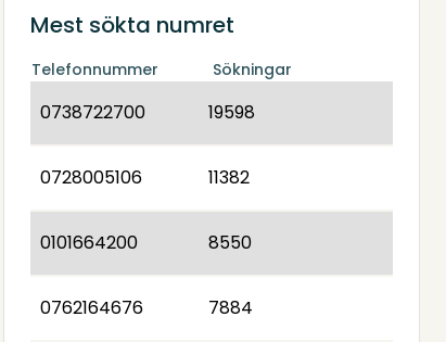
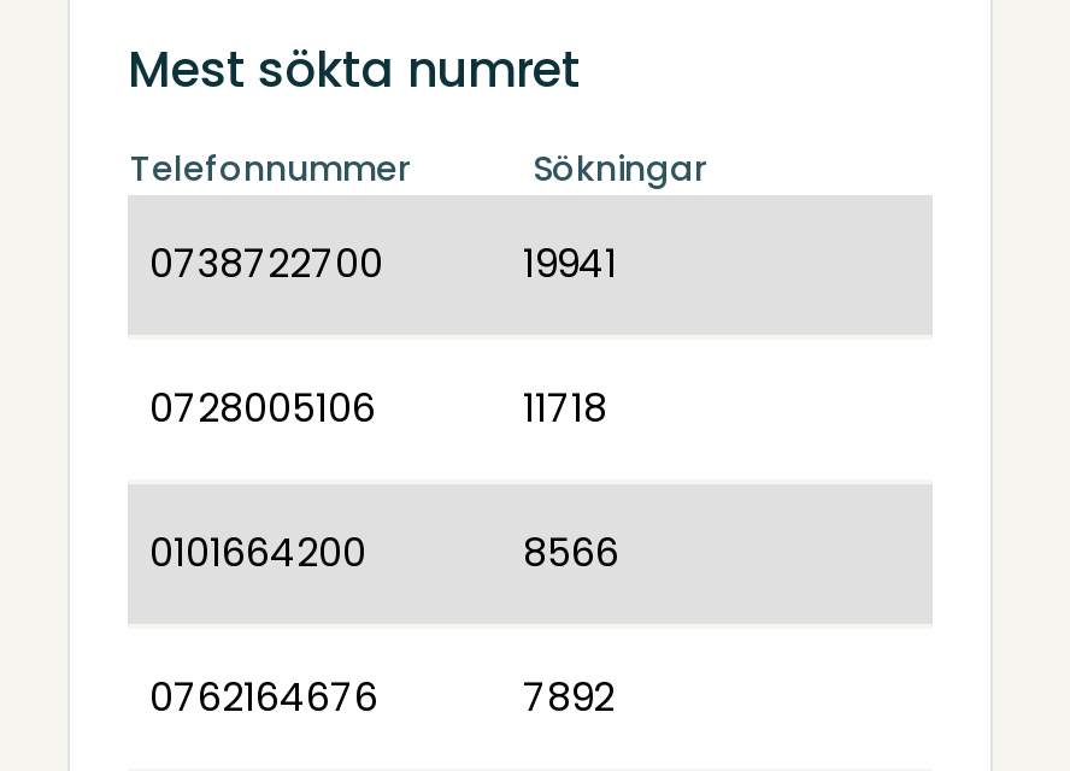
- 19598
+ 19941

- 11382
+ 11718

- 8550
+ 8566

- 7884
+ 7892
